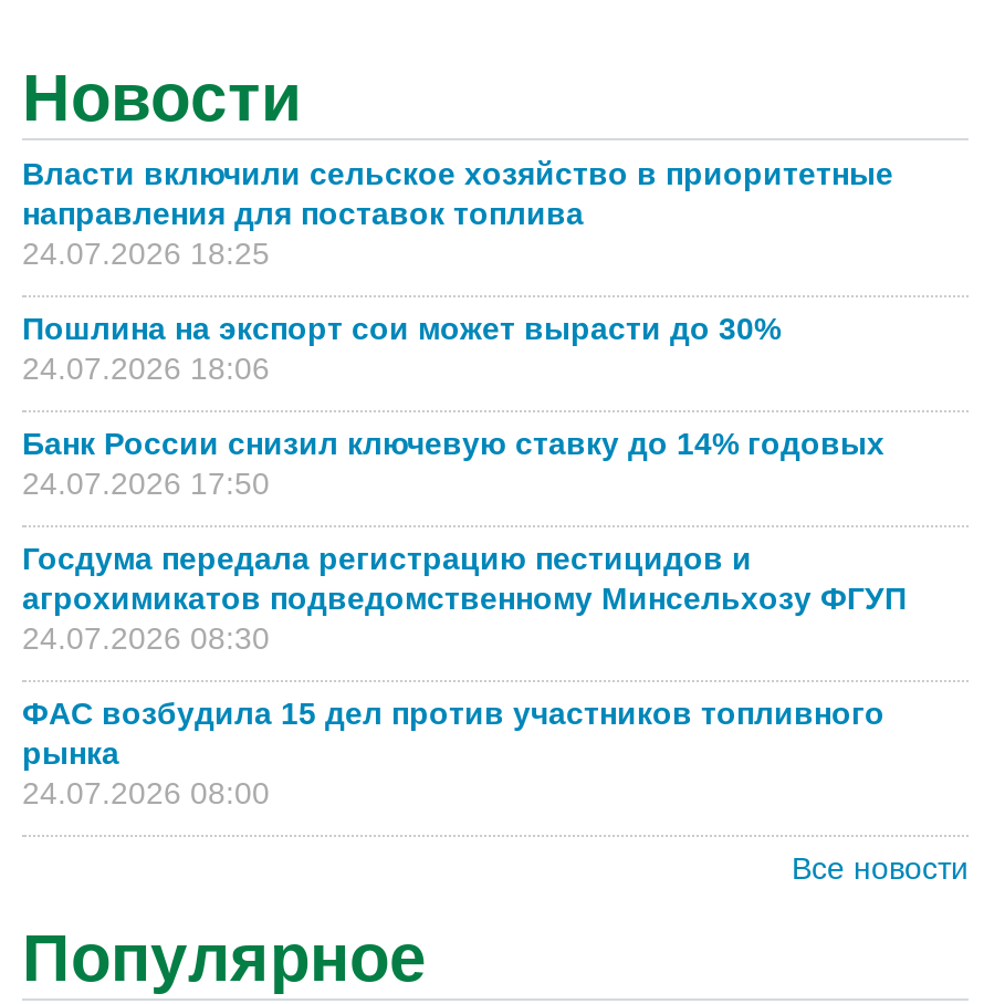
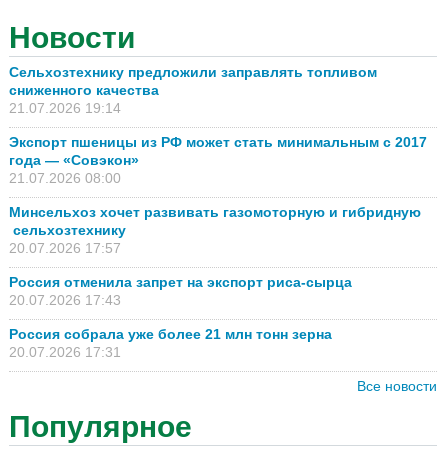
- Власти включили сельское хозяйство в приоритетные
- направления для поставок топлива
- 24.07.2026 18:25
+ Сельхозтехнику предложили заправлять топливом
+ сниженного качества
+ 21.07.2026 19:14

- Пошлина на экспорт сои может вырасти до 30%
- 24.07.2026 18:06
+ Экспорт пшеницы из РФ может стать минимальным с 2017
+ года — «Совэкон»
+ 21.07.2026 08:00

- Банк России снизил ключевую ставку до 14% годовых
- 24.07.2026 17:50
+ Минсельхоз хочет развивать газомоторную и гибридную
+ сельхозтехнику
+ 20.07.2026 17:57

- Госдума передала регистрацию пестицидов и
- агрохимикатов подведомственному Минсельхозу ФГУП
- 24.07.2026 08:30
+ Россия отменила запрет на экспорт риса-сырца
+ 20.07.2026 17:43

- ФАС возбудила 15 дел против участников топливного
- рынка
- 24.07.2026 08:00
+ Россия собрала уже более 21 млн тонн зерна
+ 20.07.2026 17:31
